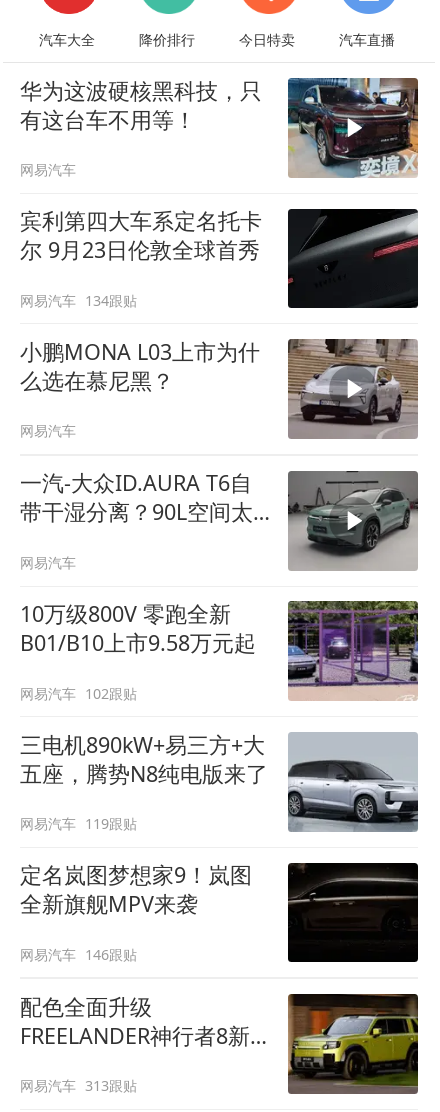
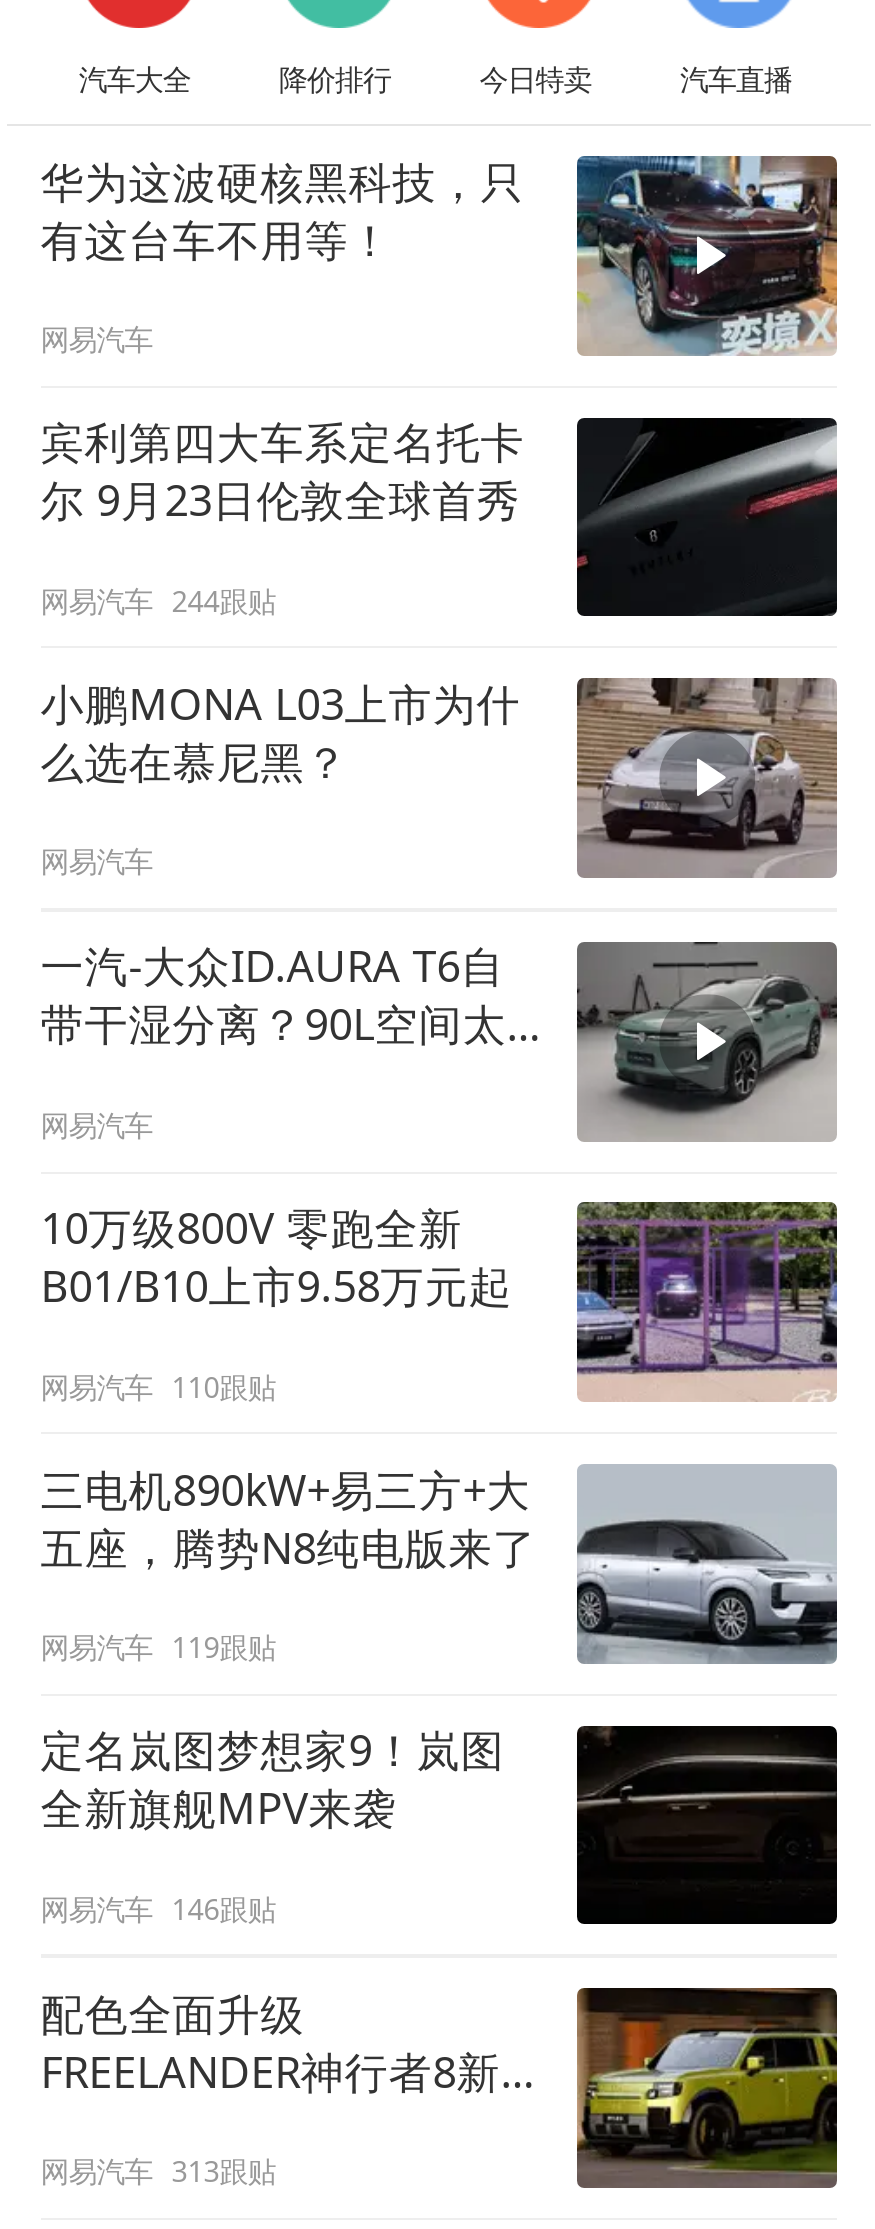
- 网易汽车 134跟贴
+ 网易汽车 244跟贴

- 网易汽车 102跟贴
+ 网易汽车 110跟贴
